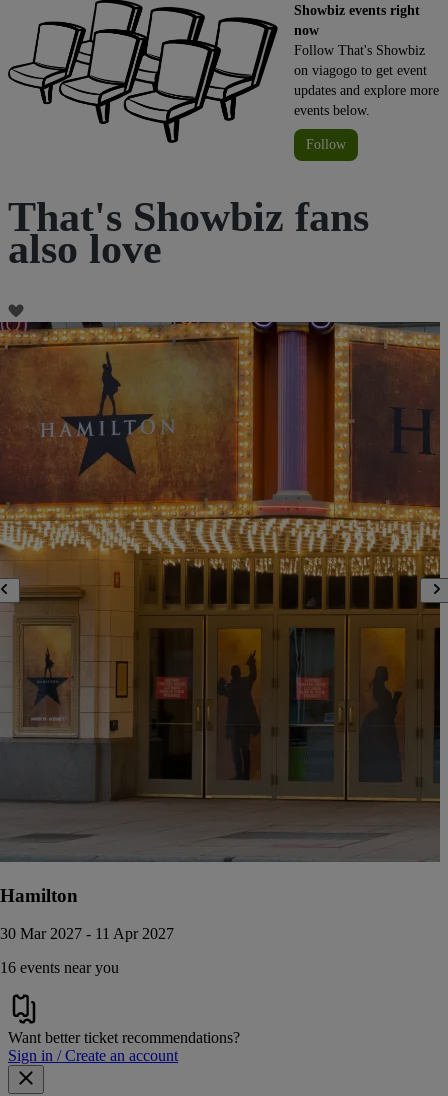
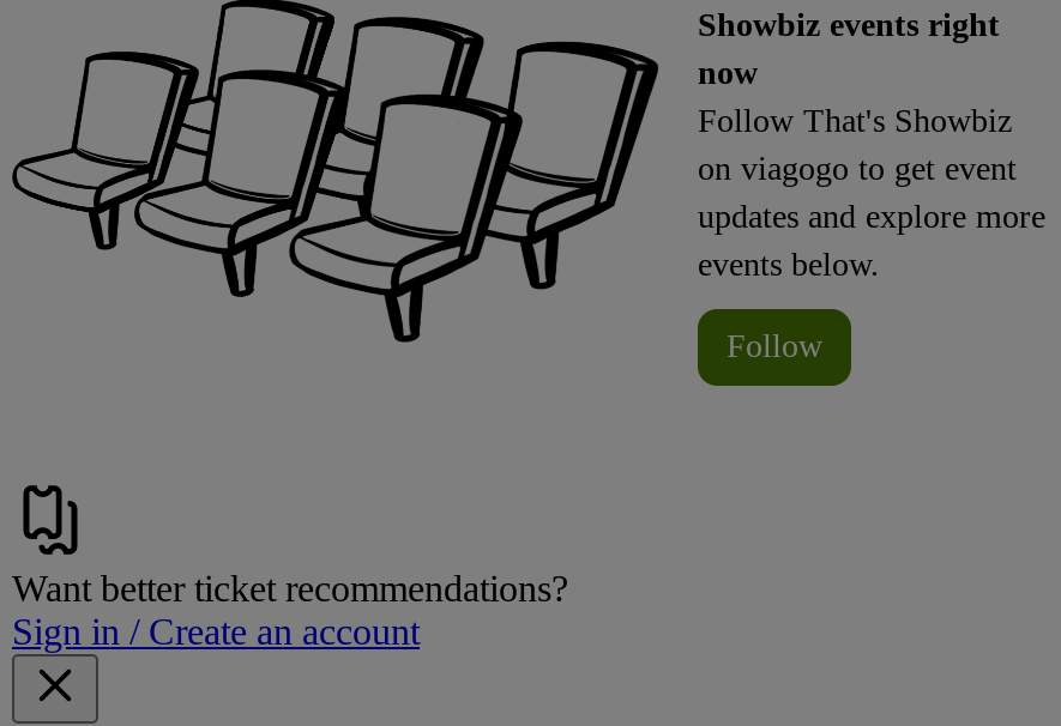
- That's Showbiz fans
- also love

- [image]
- Hamilton
- 30 Mar 2027 - 11 Apr 2027
- 16 events near you
